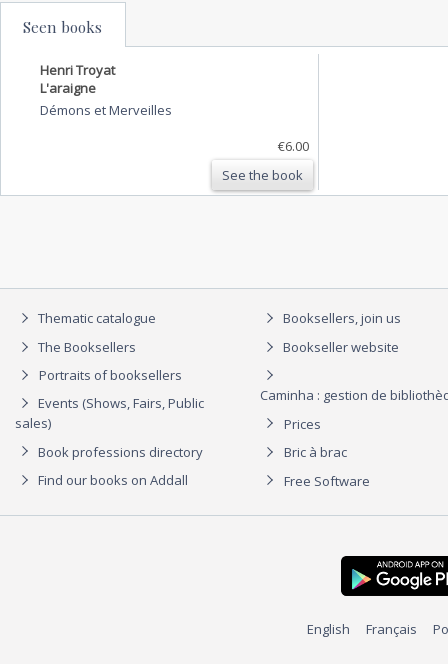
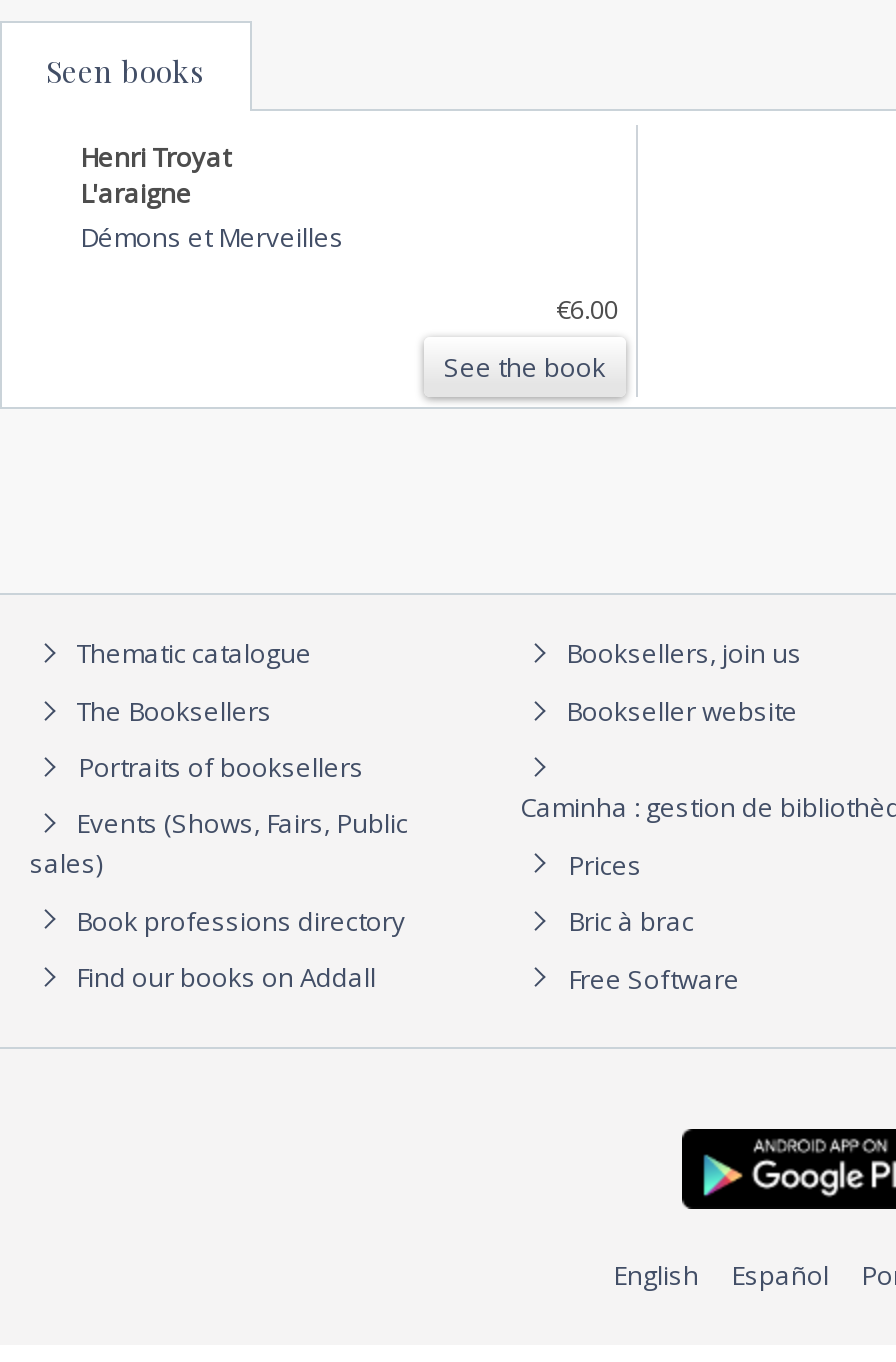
- Français
+ Español
